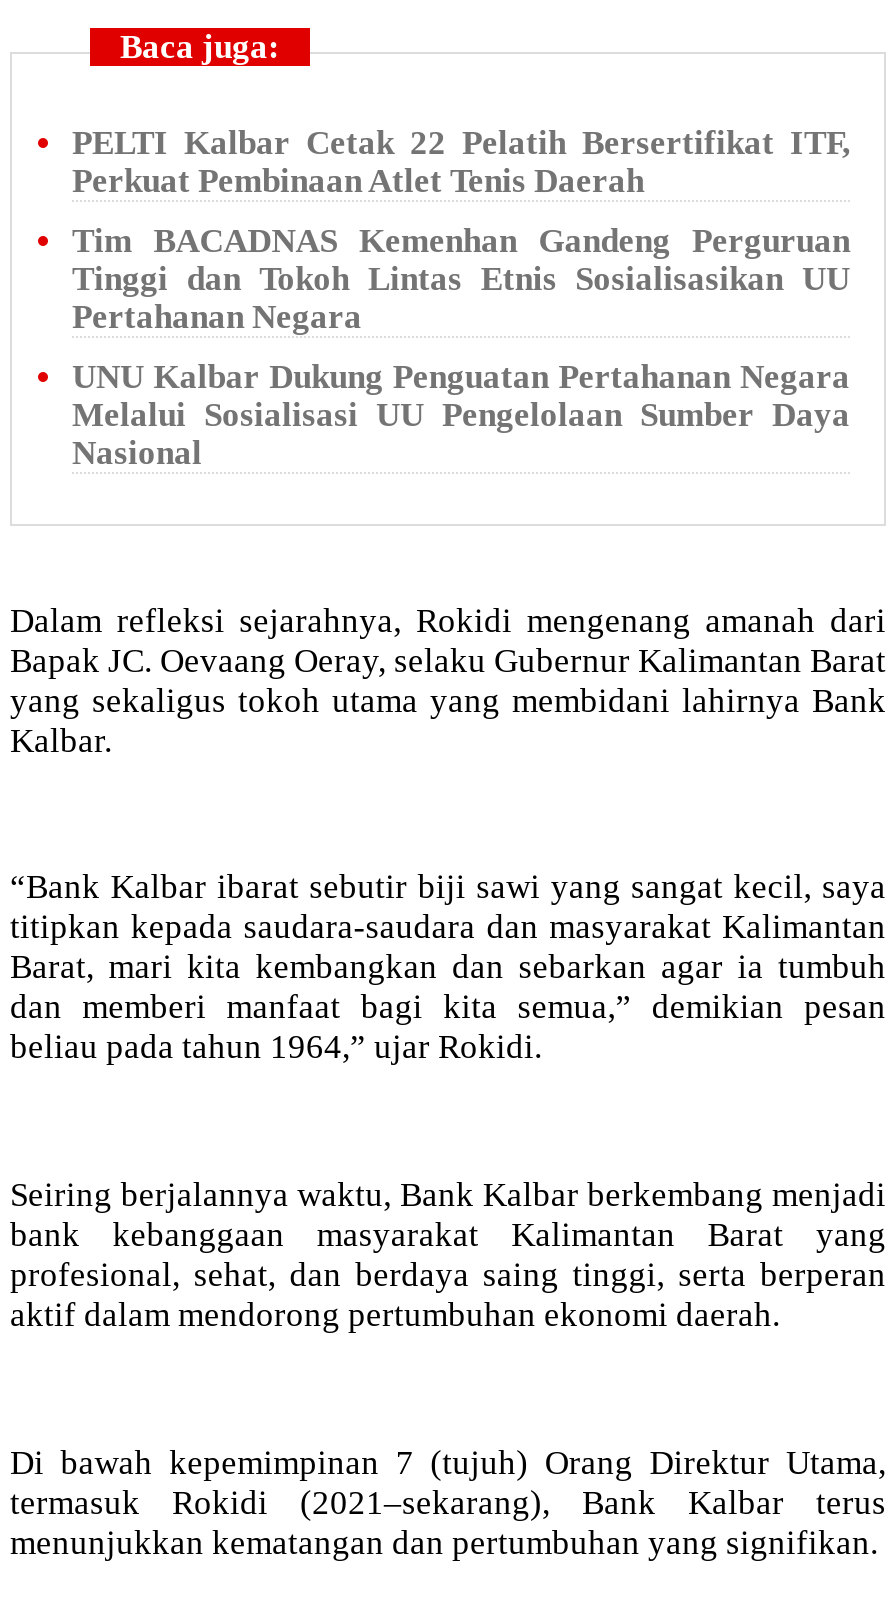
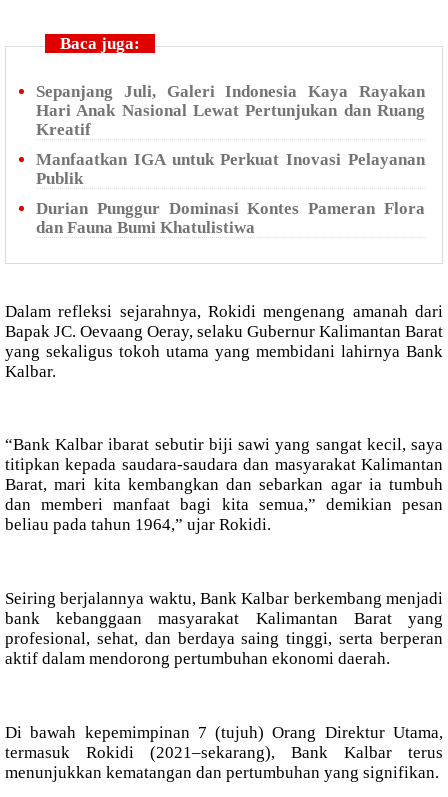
- PELTI Kalbar Cetak 22 Pelatih Bersertifikat ITF,
- Perkuat Pembinaan Atlet Tenis Daerah
+ Sepanjang Juli, Galeri Indonesia Kaya Rayakan
+ Hari Anak Nasional Lewat Pertunjukan dan Ruang
+ Kreatif

- Tim BACADNAS Kemenhan Gandeng Perguruan
- Tinggi dan Tokoh Lintas Etnis Sosialisasikan UU
- Pertahanan Negara
+ Manfaatkan IGA untuk Perkuat Inovasi Pelayanan
+ Publik

- UNU Kalbar Dukung Penguatan Pertahanan Negara
- Melalui Sosialisasi UU Pengelolaan Sumber Daya
- Nasional
+ Durian Punggur Dominasi Kontes Pameran Flora
+ dan Fauna Bumi Khatulistiwa
